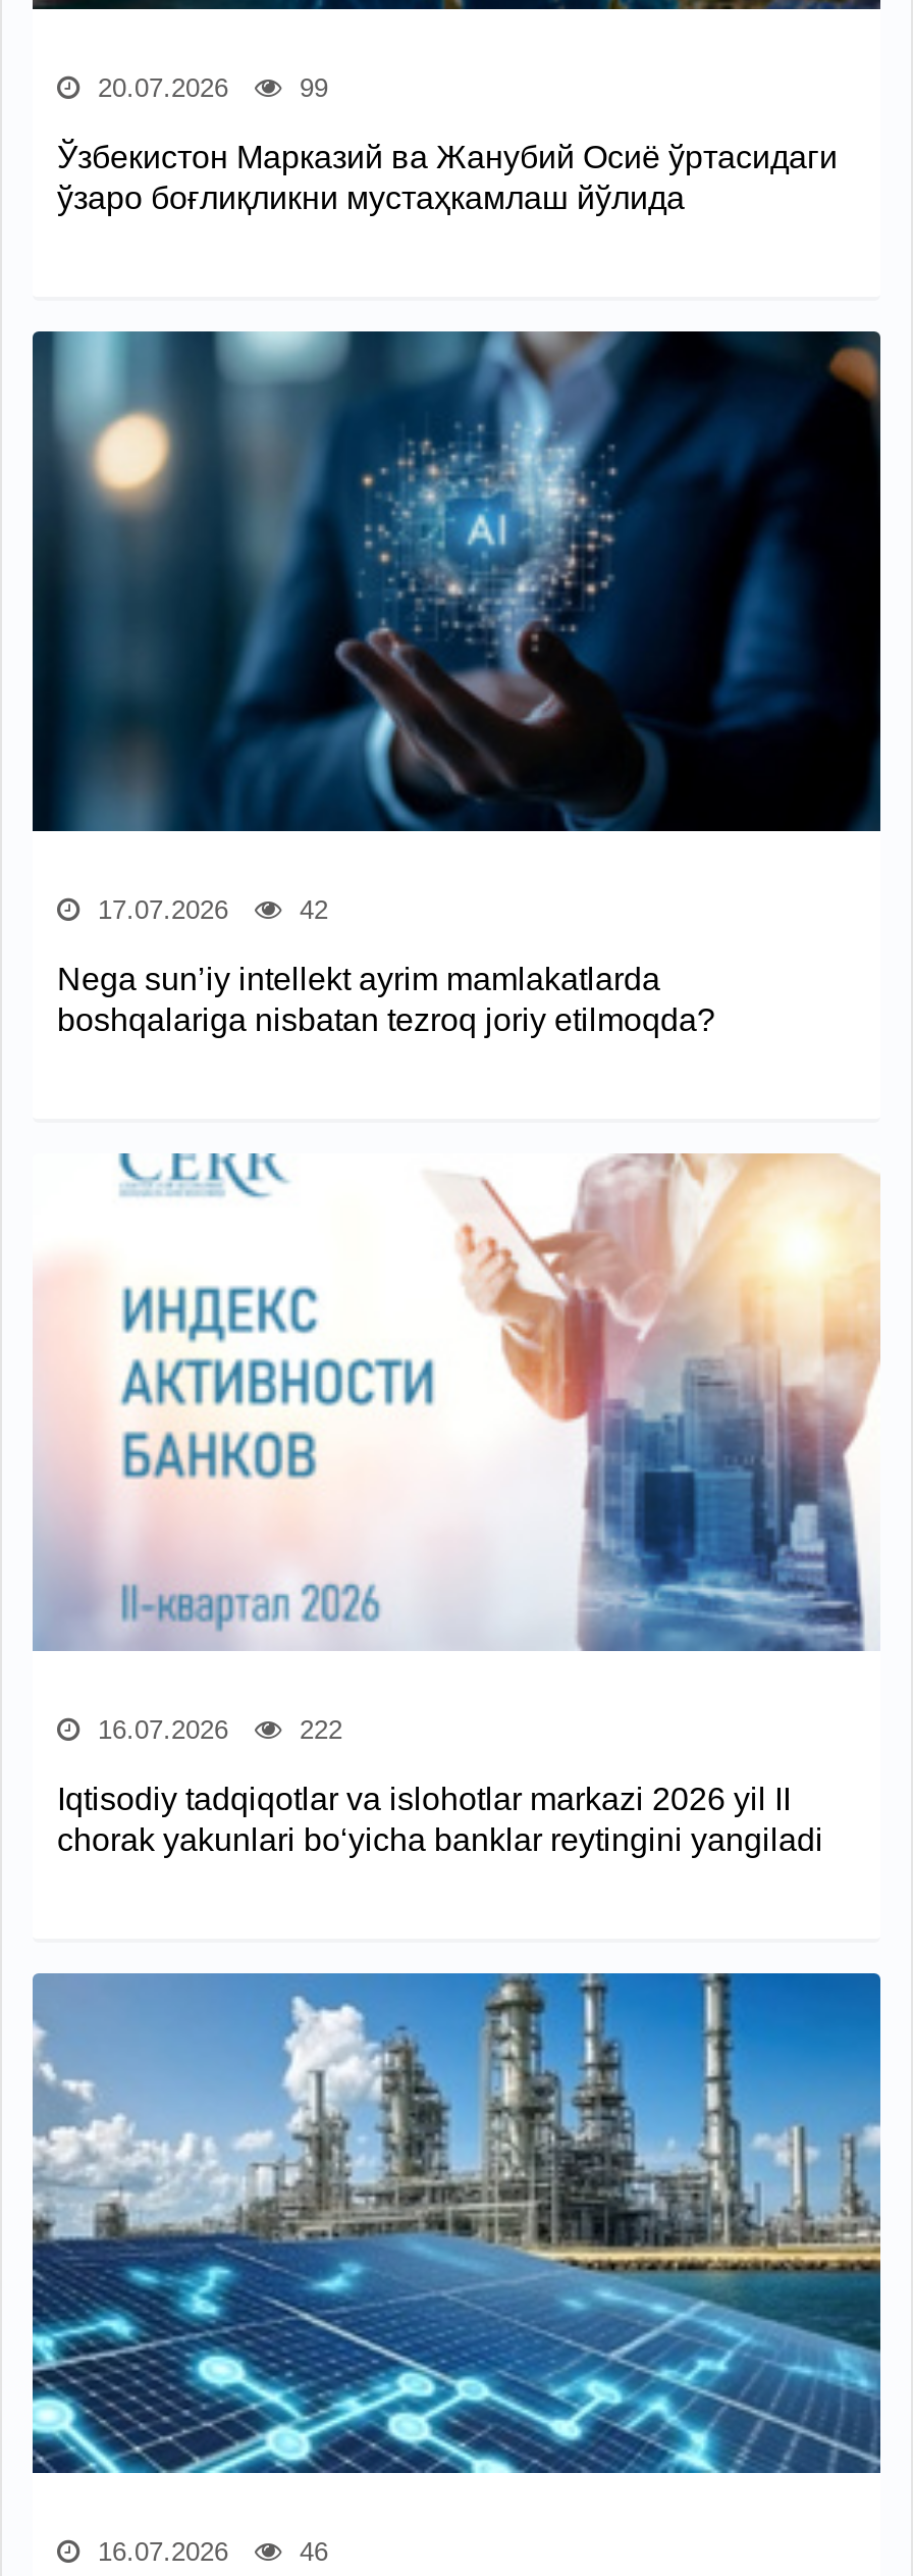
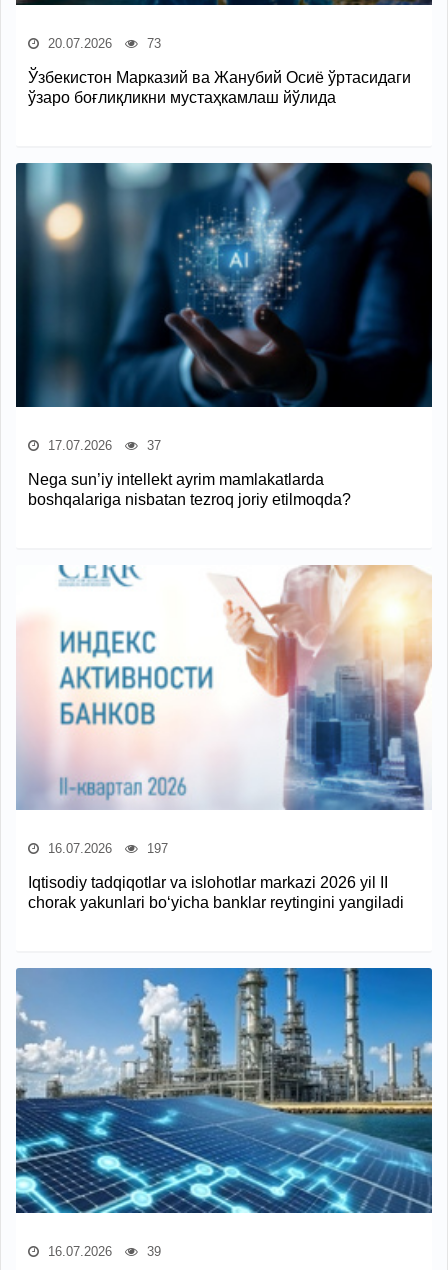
- 99
+ 73

- 42
+ 37

- 222
+ 197

- 46
+ 39
